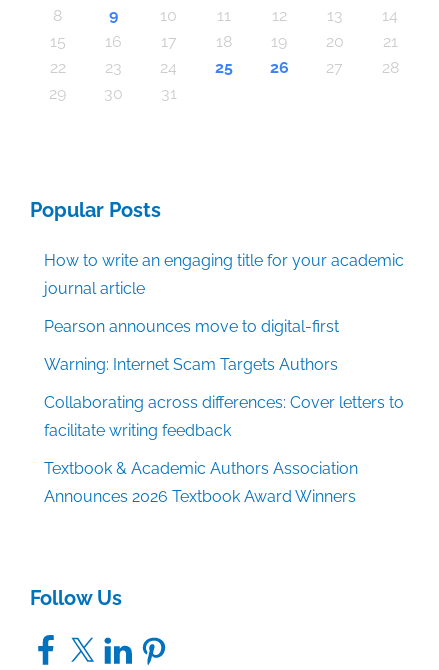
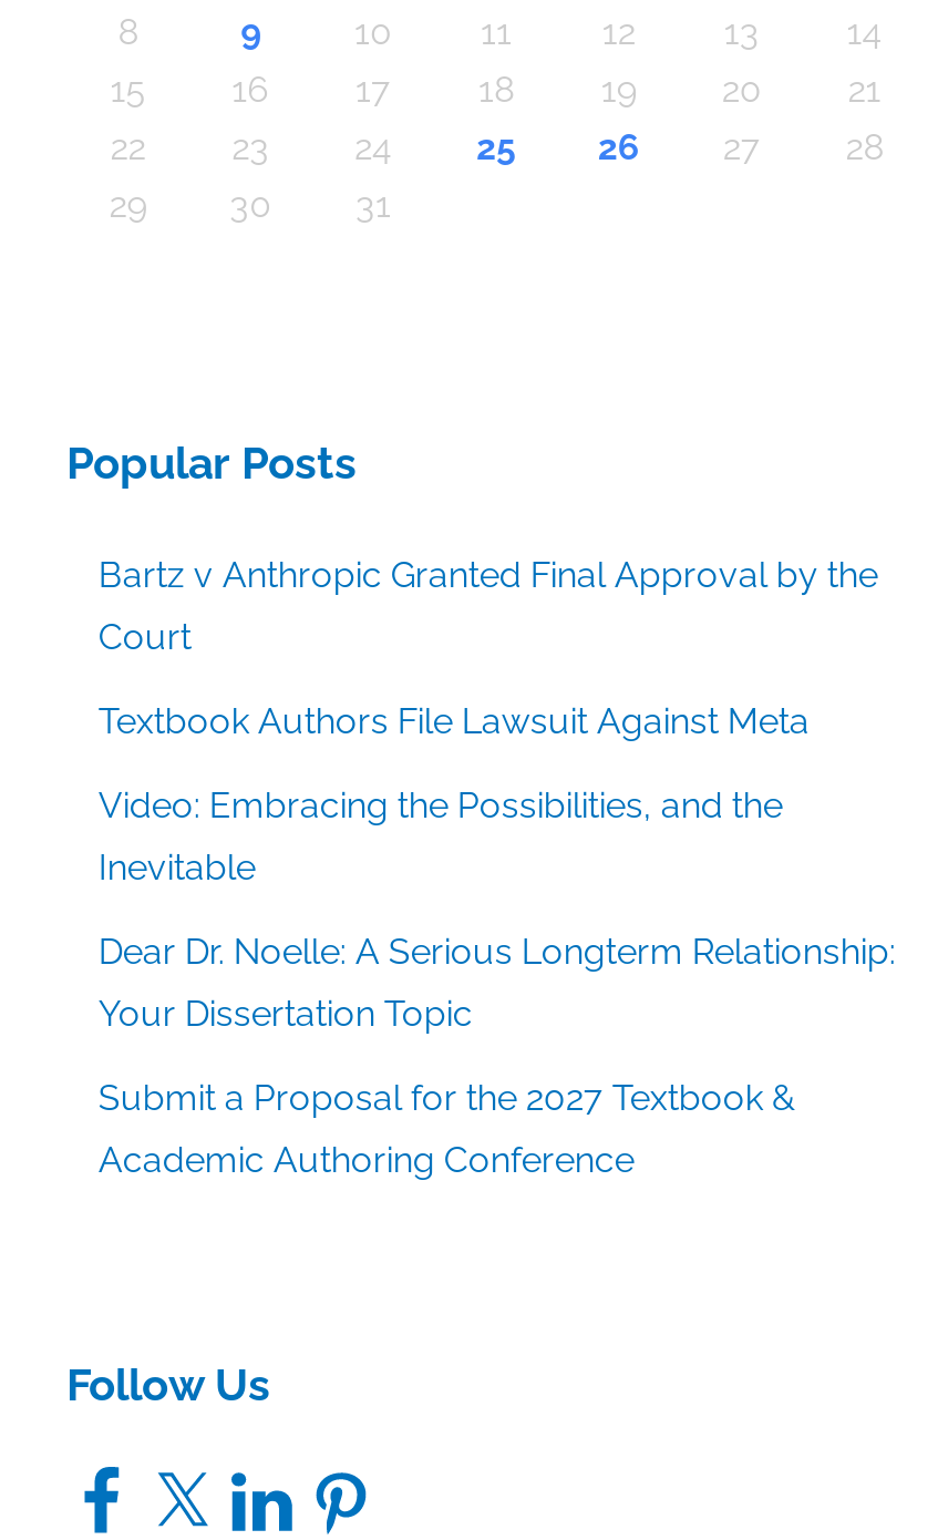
- How to write an engaging title for your academic
- journal article
- Pearson announces move to digital-first
- Warning: Internet Scam Targets Authors
- Collaborating across differences: Cover letters to
- facilitate writing feedback
- Textbook & Academic Authors Association
- Announces 2026 Textbook Award Winners
+ Bartz v Anthropic Granted Final Approval by the
+ Court
+ Textbook Authors File Lawsuit Against Meta
+ Video: Embracing the Possibilities, and the
+ Inevitable
+ Dear Dr. Noelle: A Serious Longterm Relationship:
+ Your Dissertation Topic
+ Submit a Proposal for the 2027 Textbook &
+ Academic Authoring Conference
